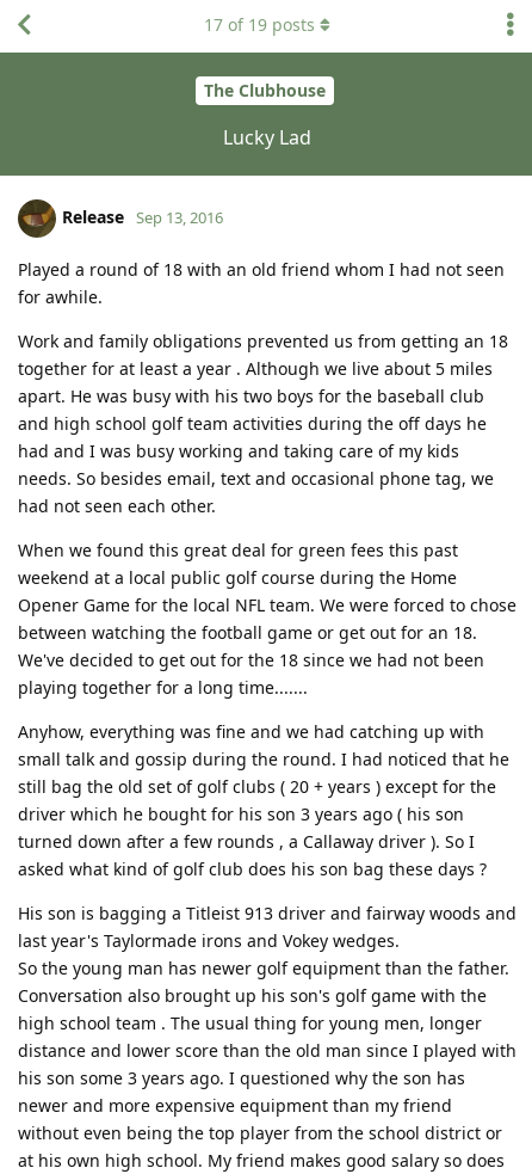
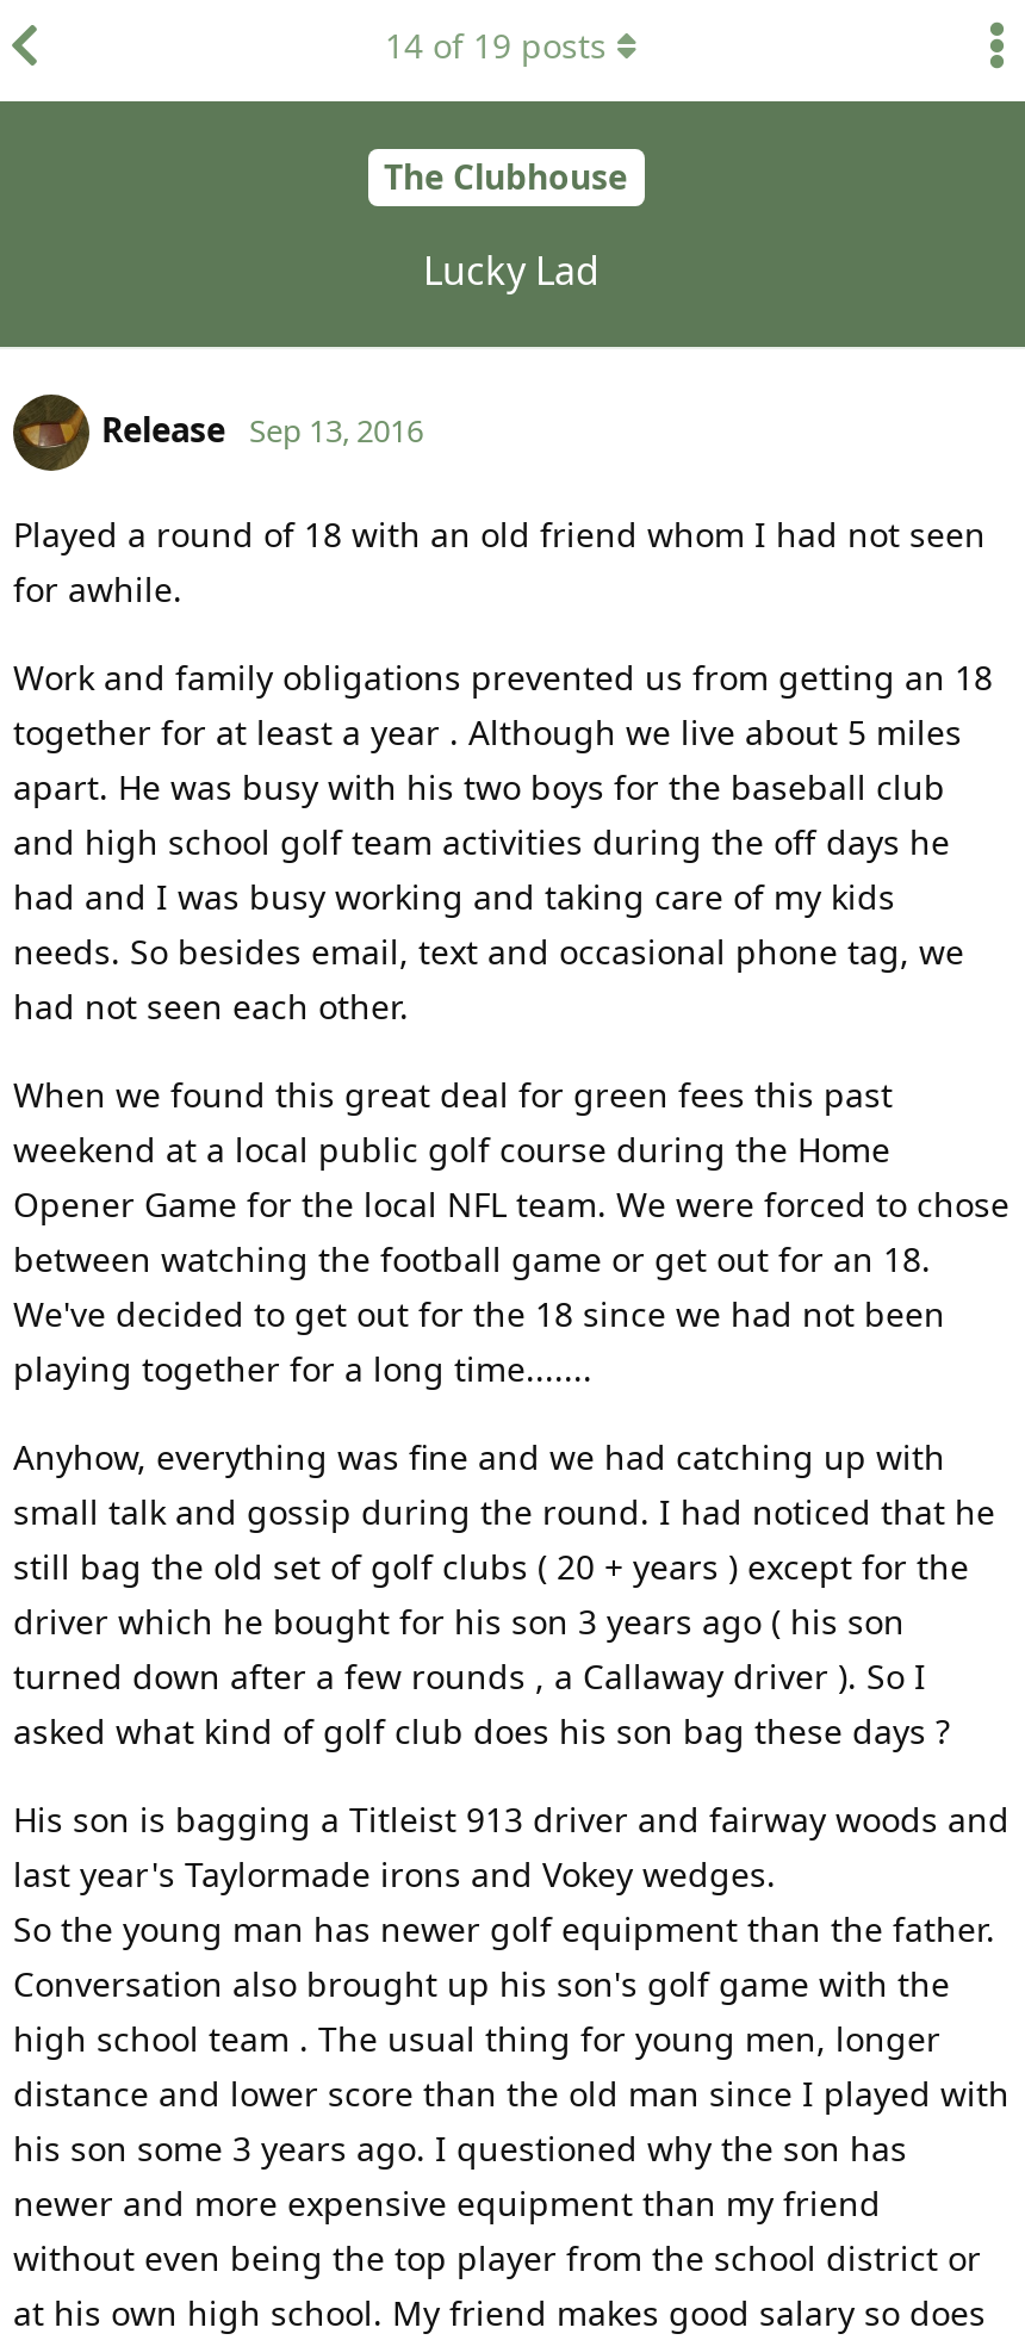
- 17 of 19 posts
+ 14 of 19 posts
